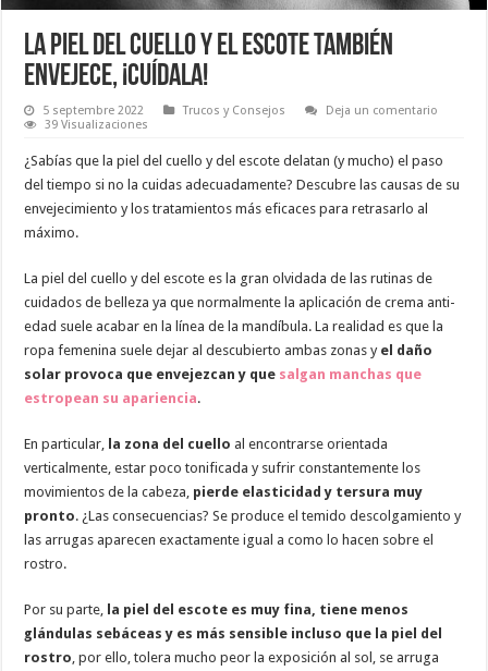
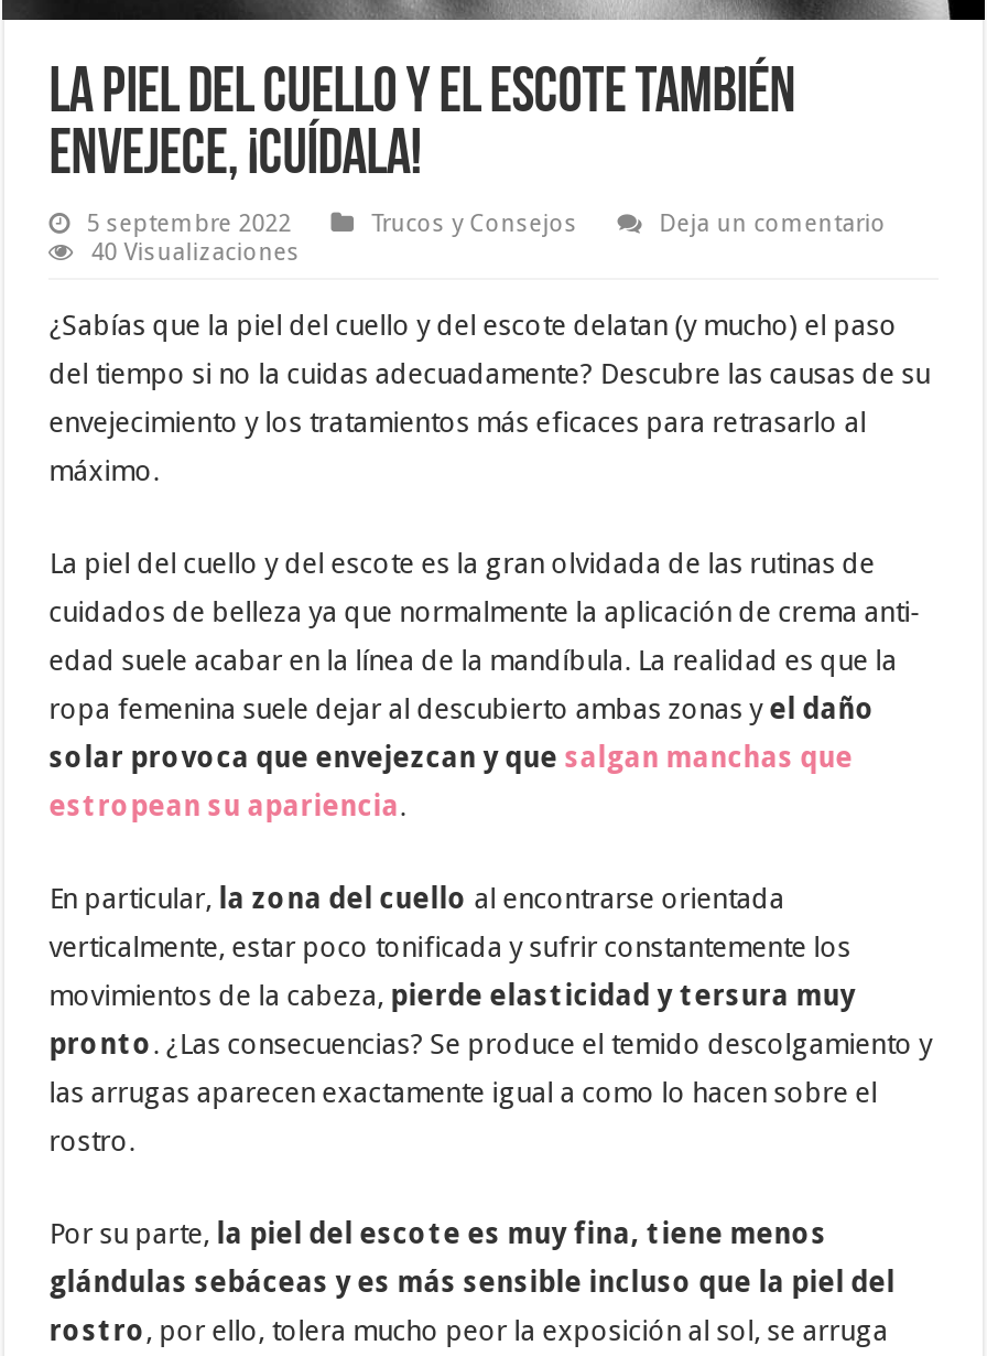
- 39 Visualizaciones
+ 40 Visualizaciones
